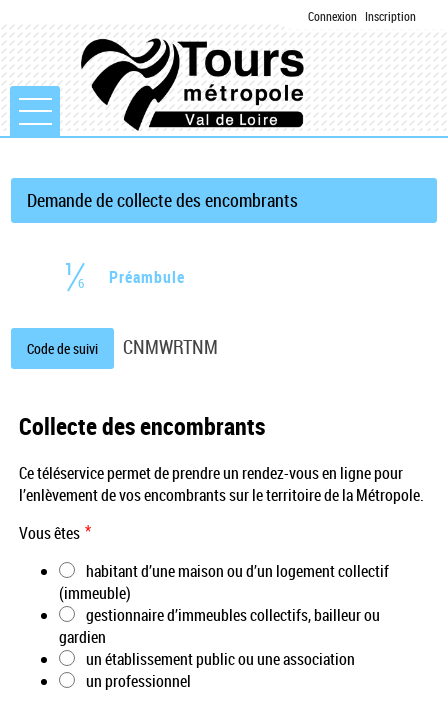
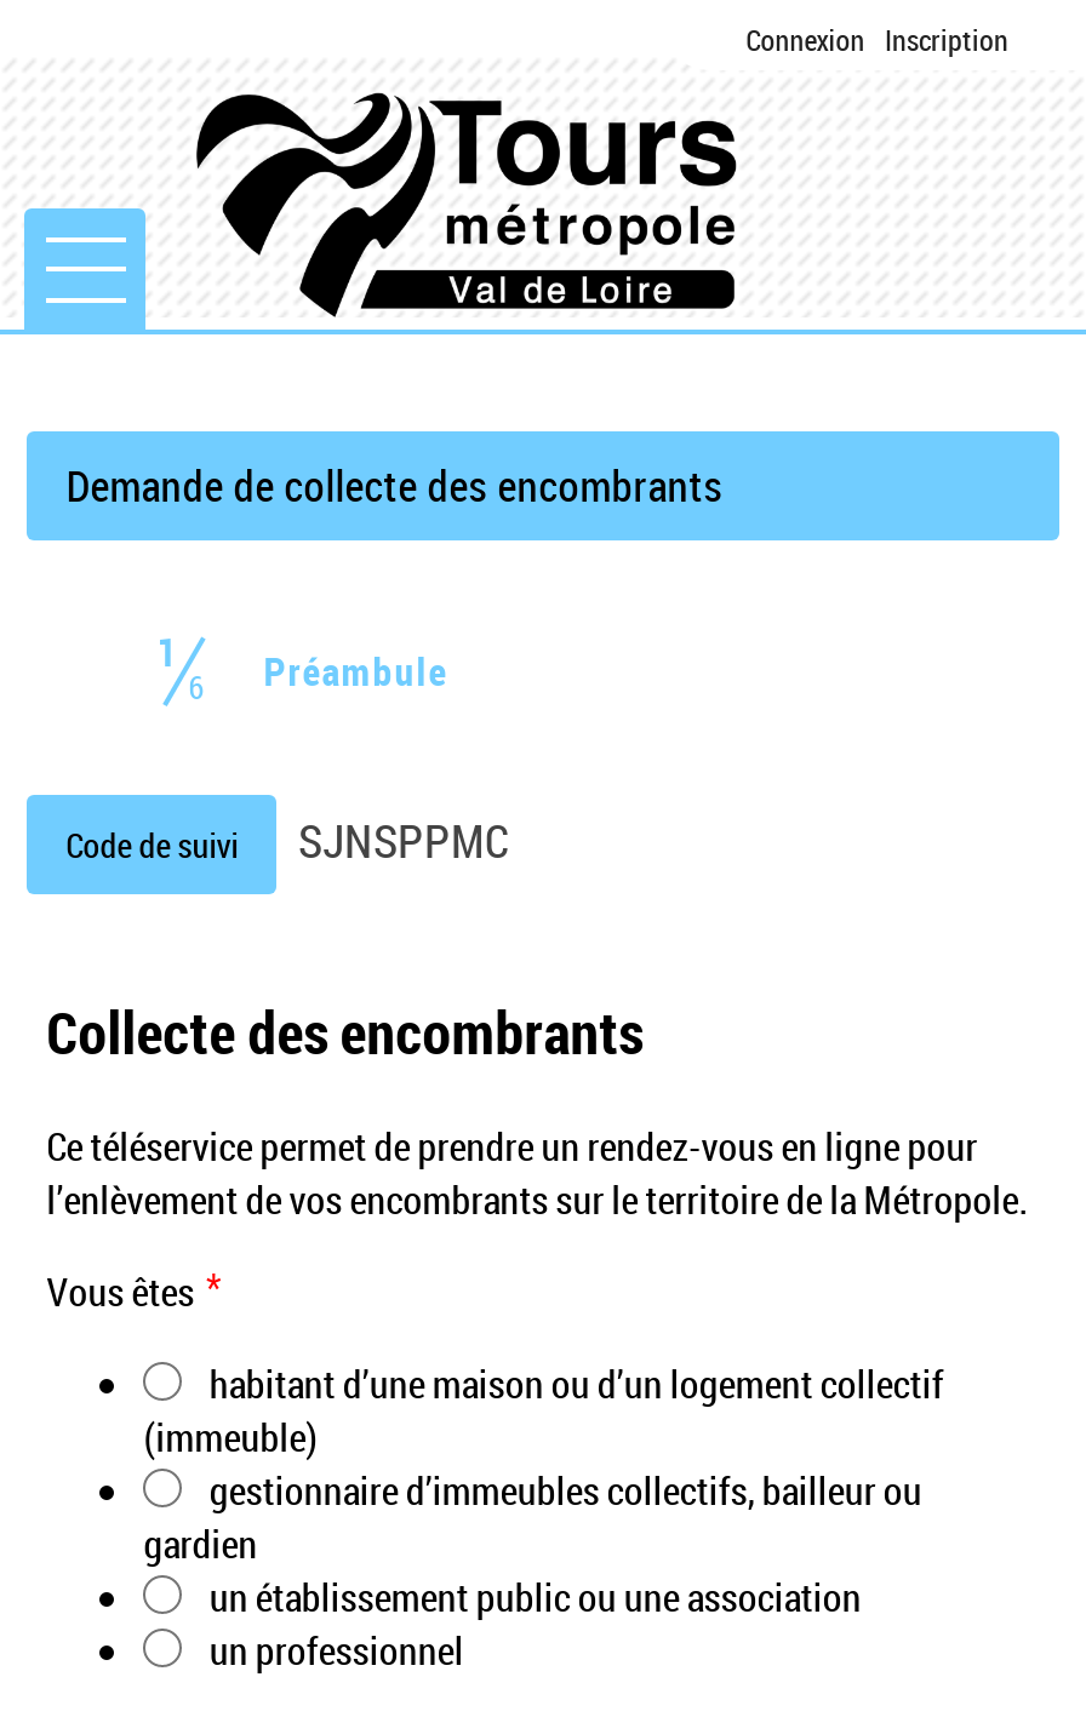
- CNMWRTNM
+ SJNSPPMC
